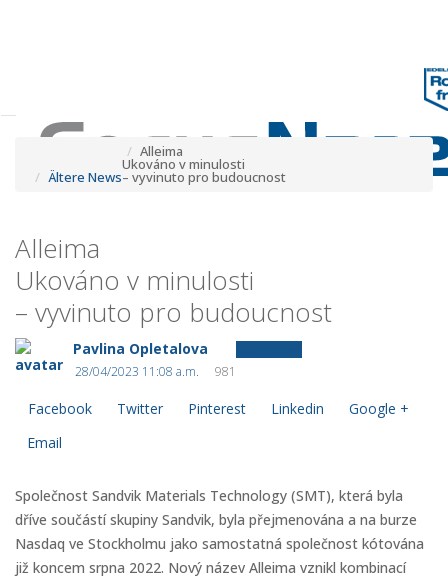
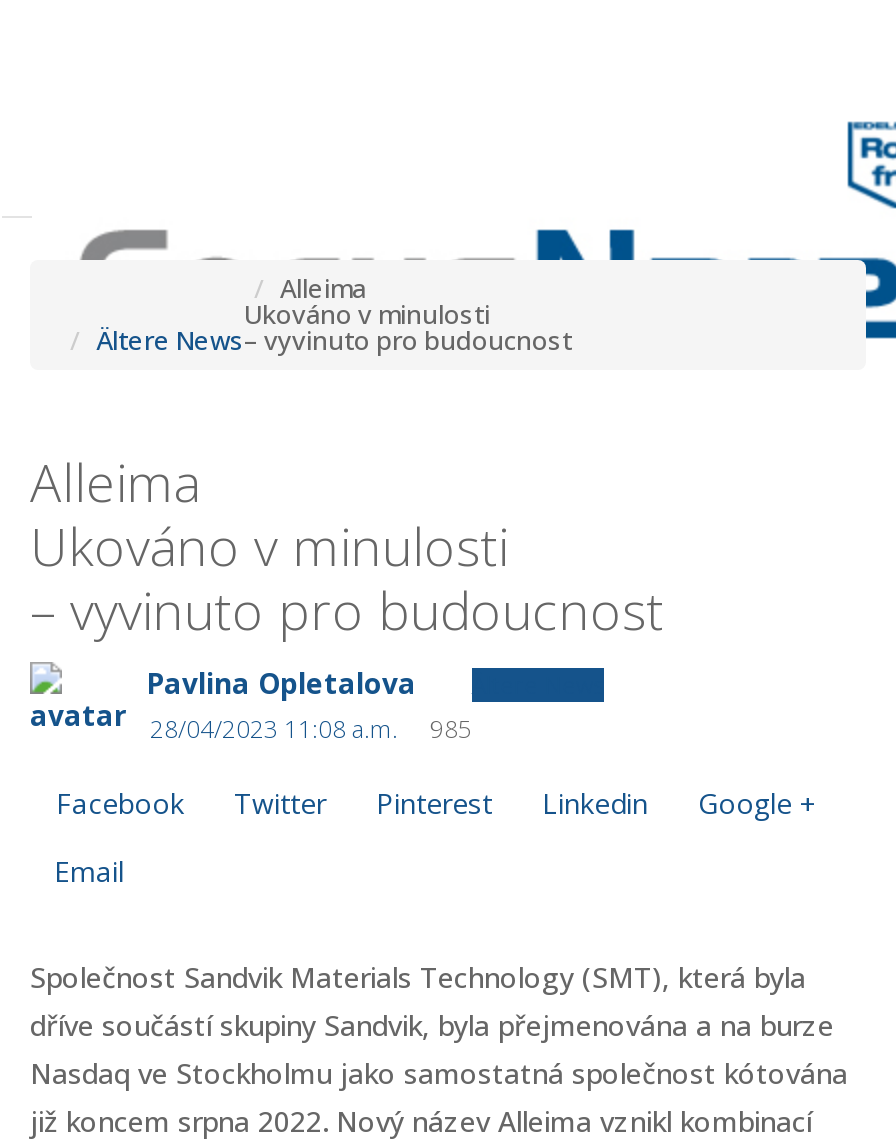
- 28/04/2023 11:08 a.m. 981
+ 28/04/2023 11:08 a.m. 985
